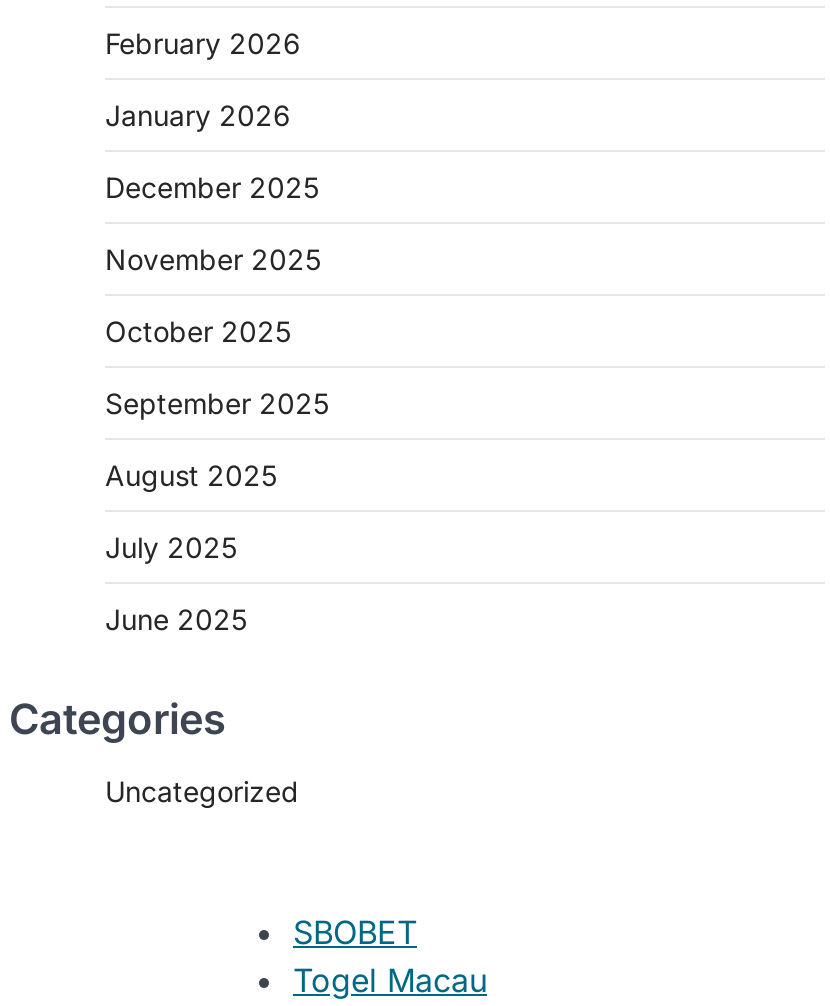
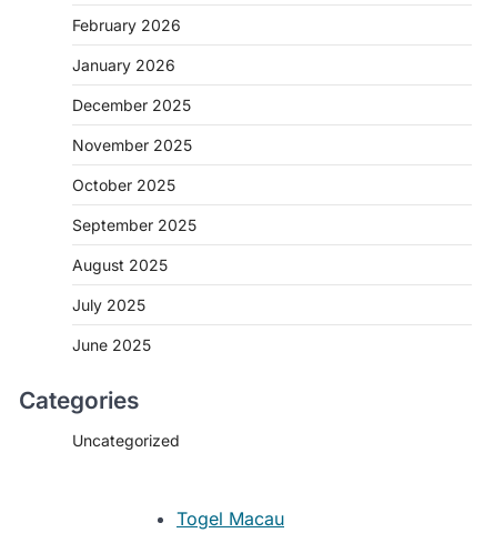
- SBOBET
